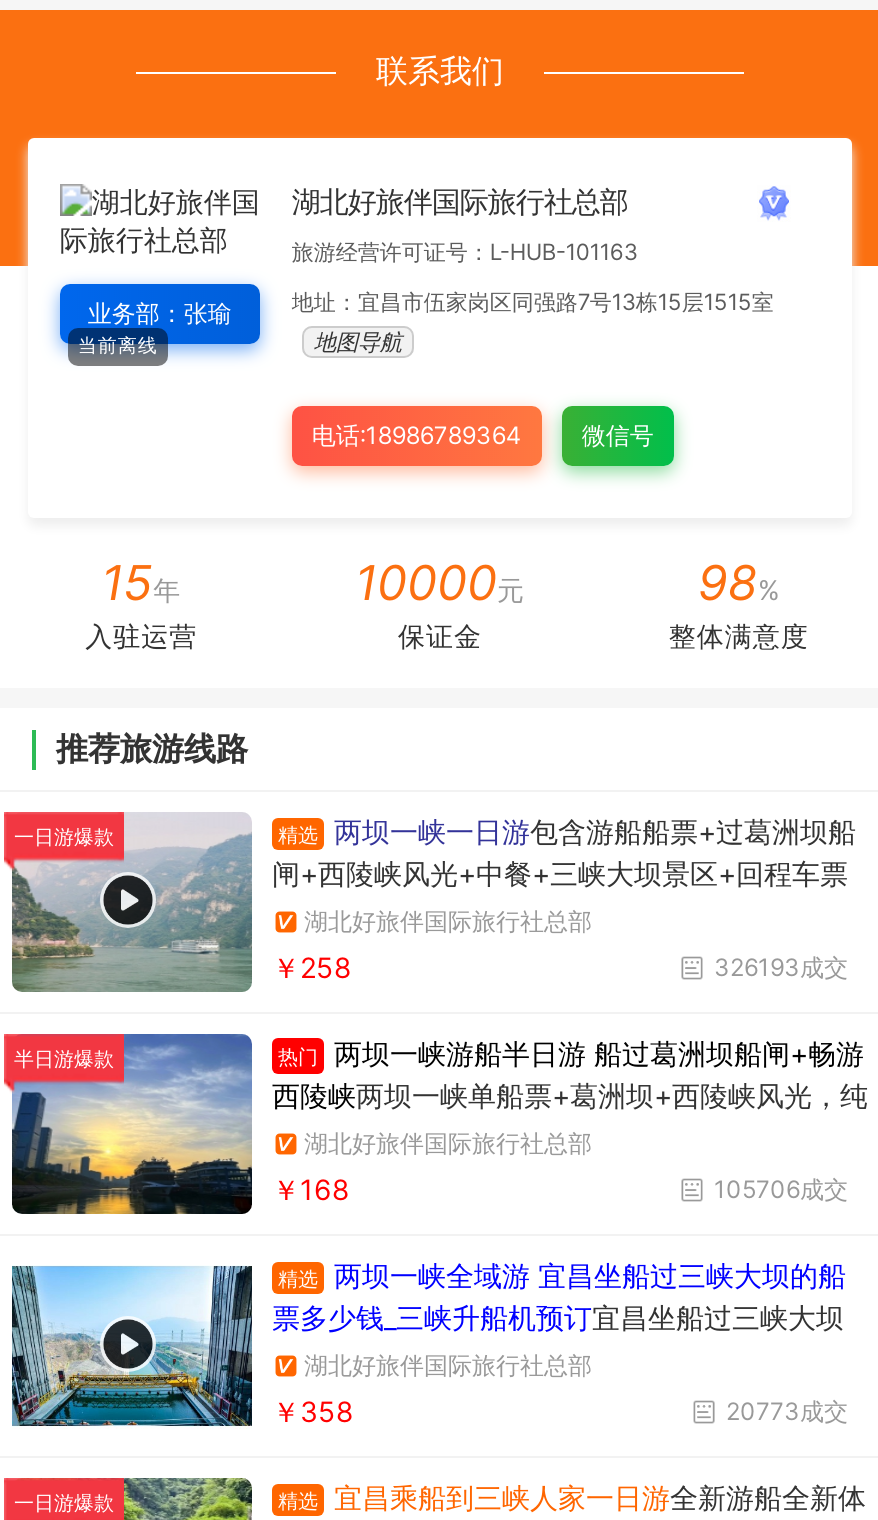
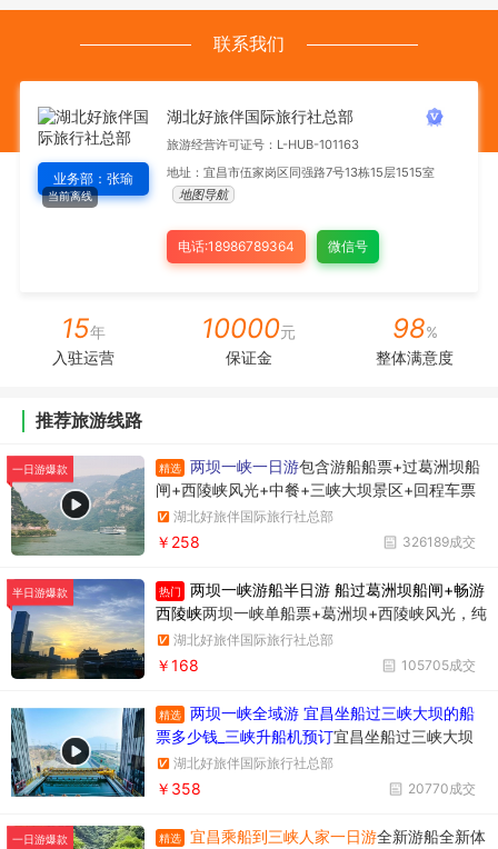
- 326193成交
+ 326189成交

- 105706成交
+ 105705成交

- 20773成交
+ 20770成交
